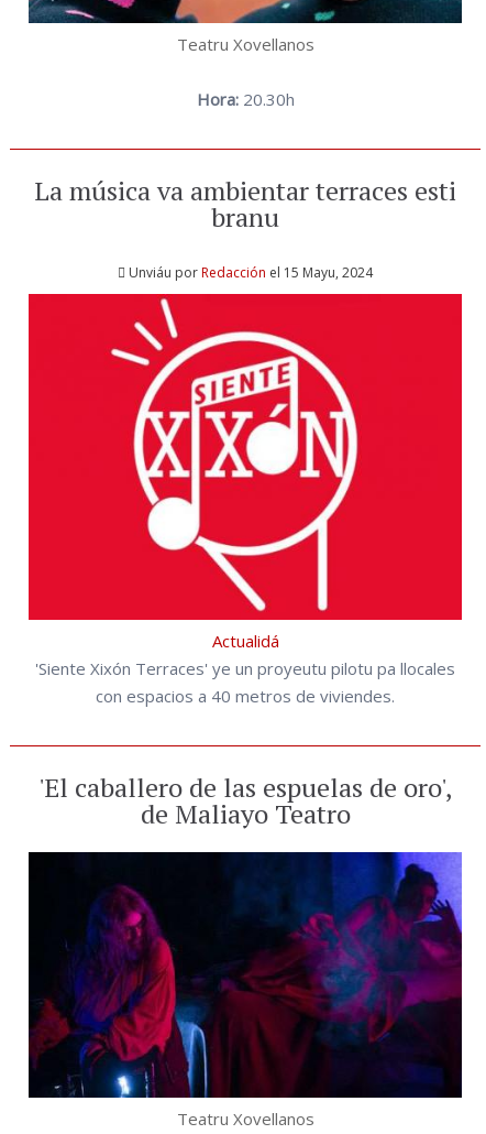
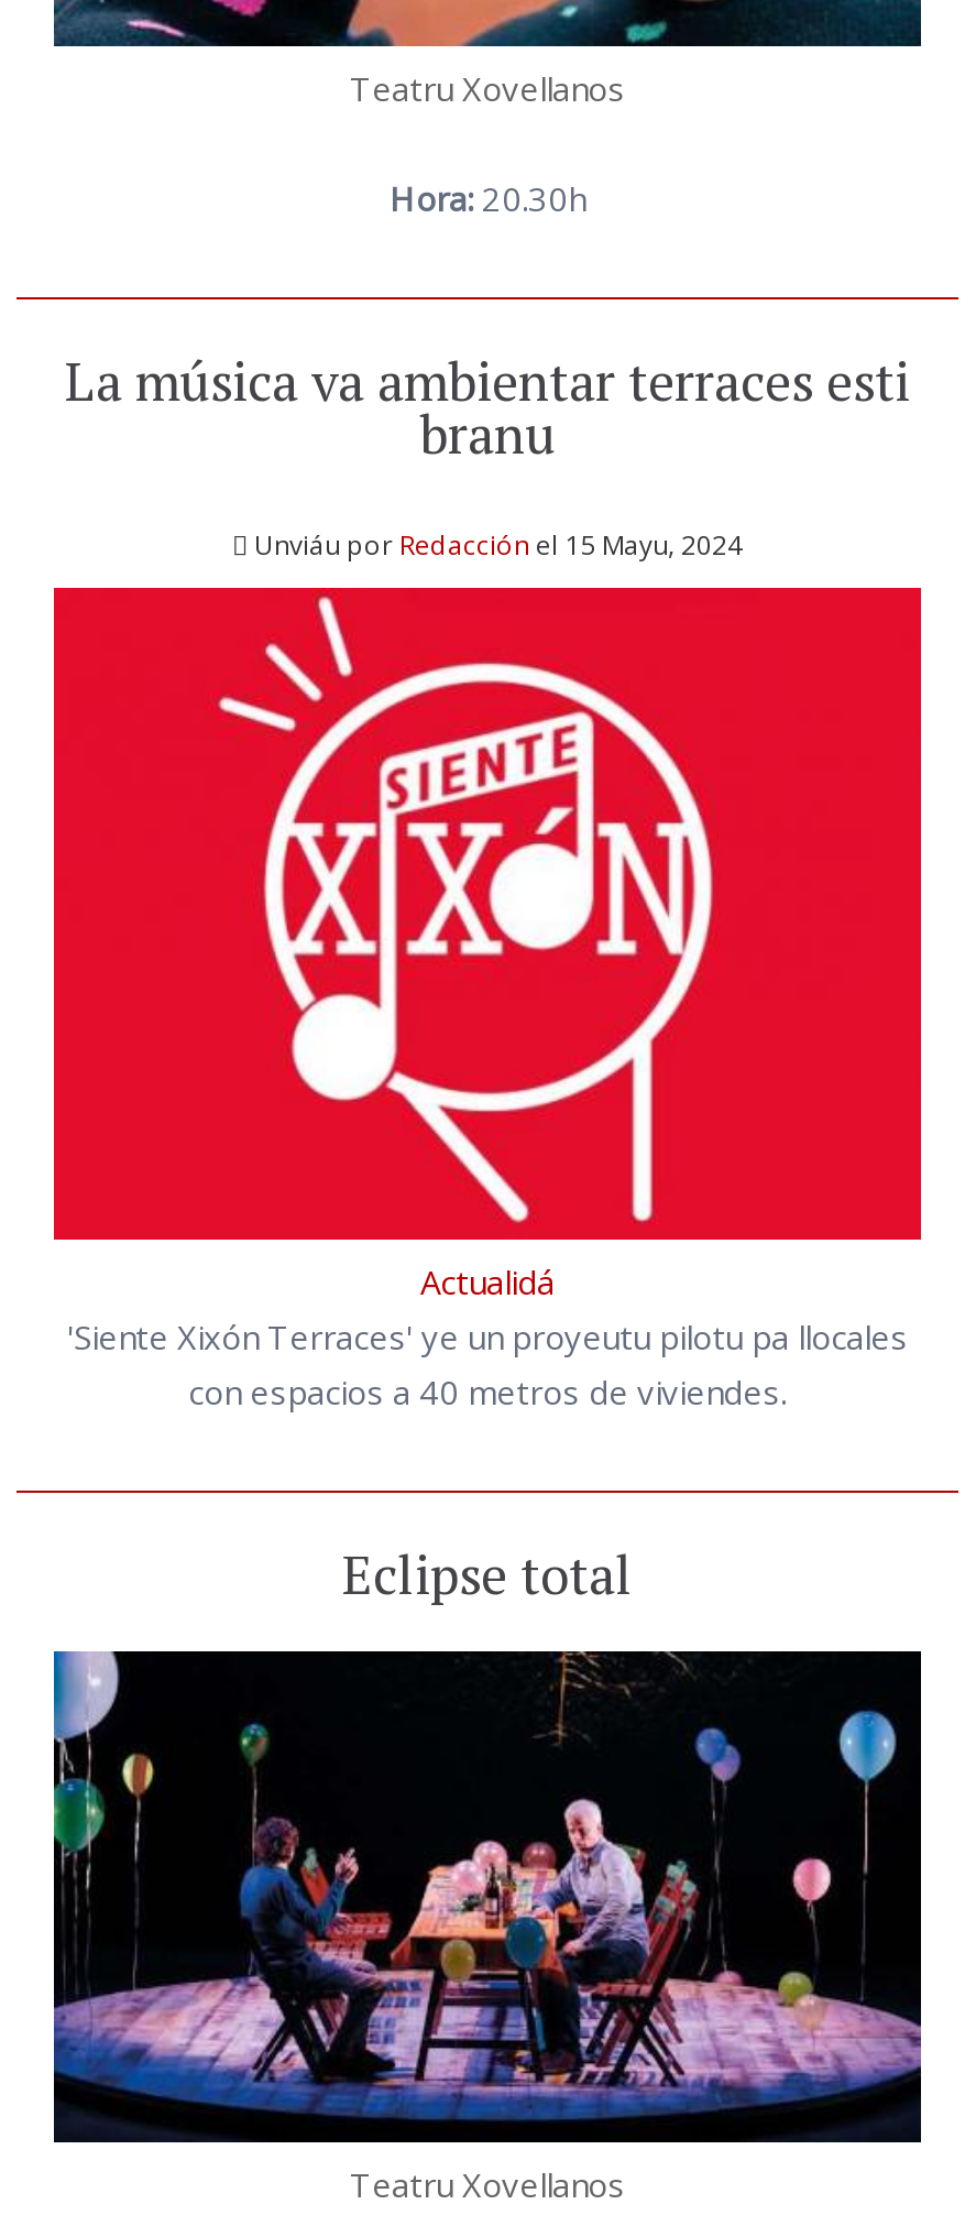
- 'El caballero de las espuelas de oro',
- de Maliayo Teatro
+ Eclipse total

- [image]
+ [image]
